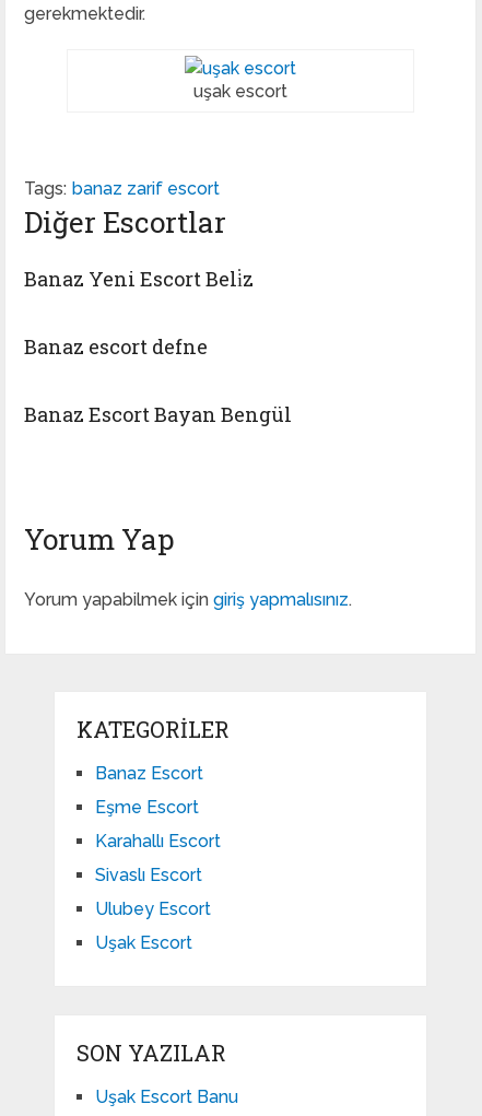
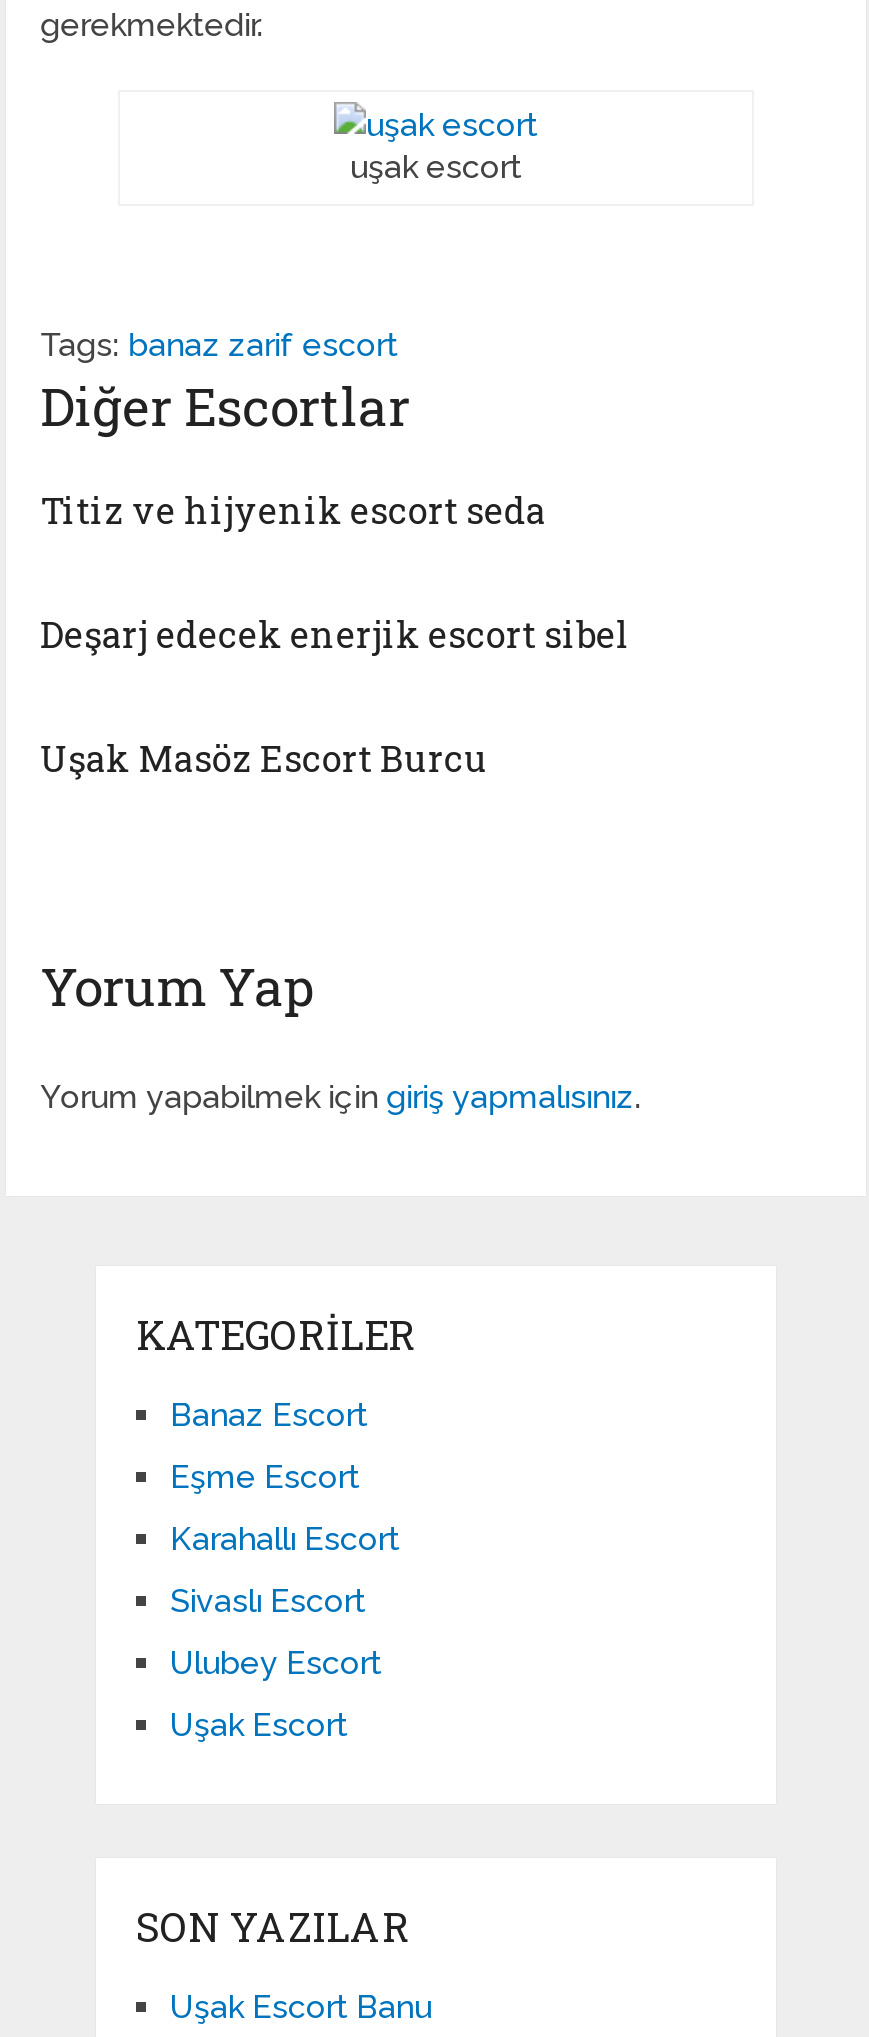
- Banaz Yeni Escort Beli̇z
+ Titiz ve hijyenik escort seda

- Banaz escort defne
+ Deşarj edecek enerjik escort sibel

- Banaz Escort Bayan Bengül
+ Uşak Masöz Escort Burcu
